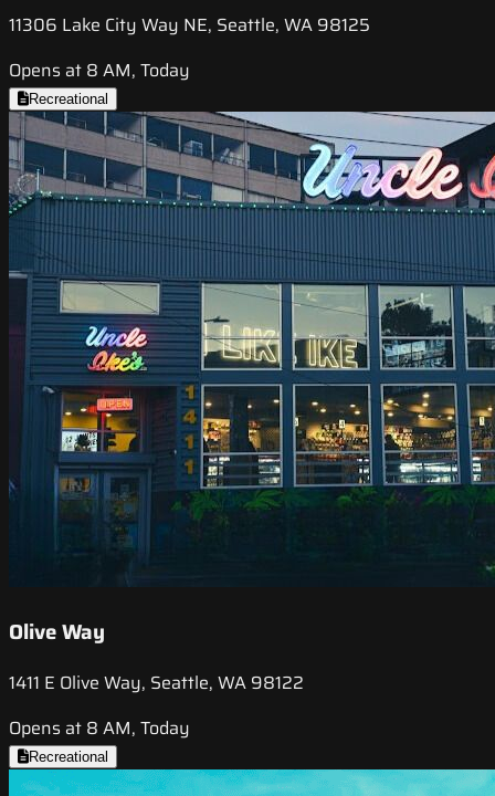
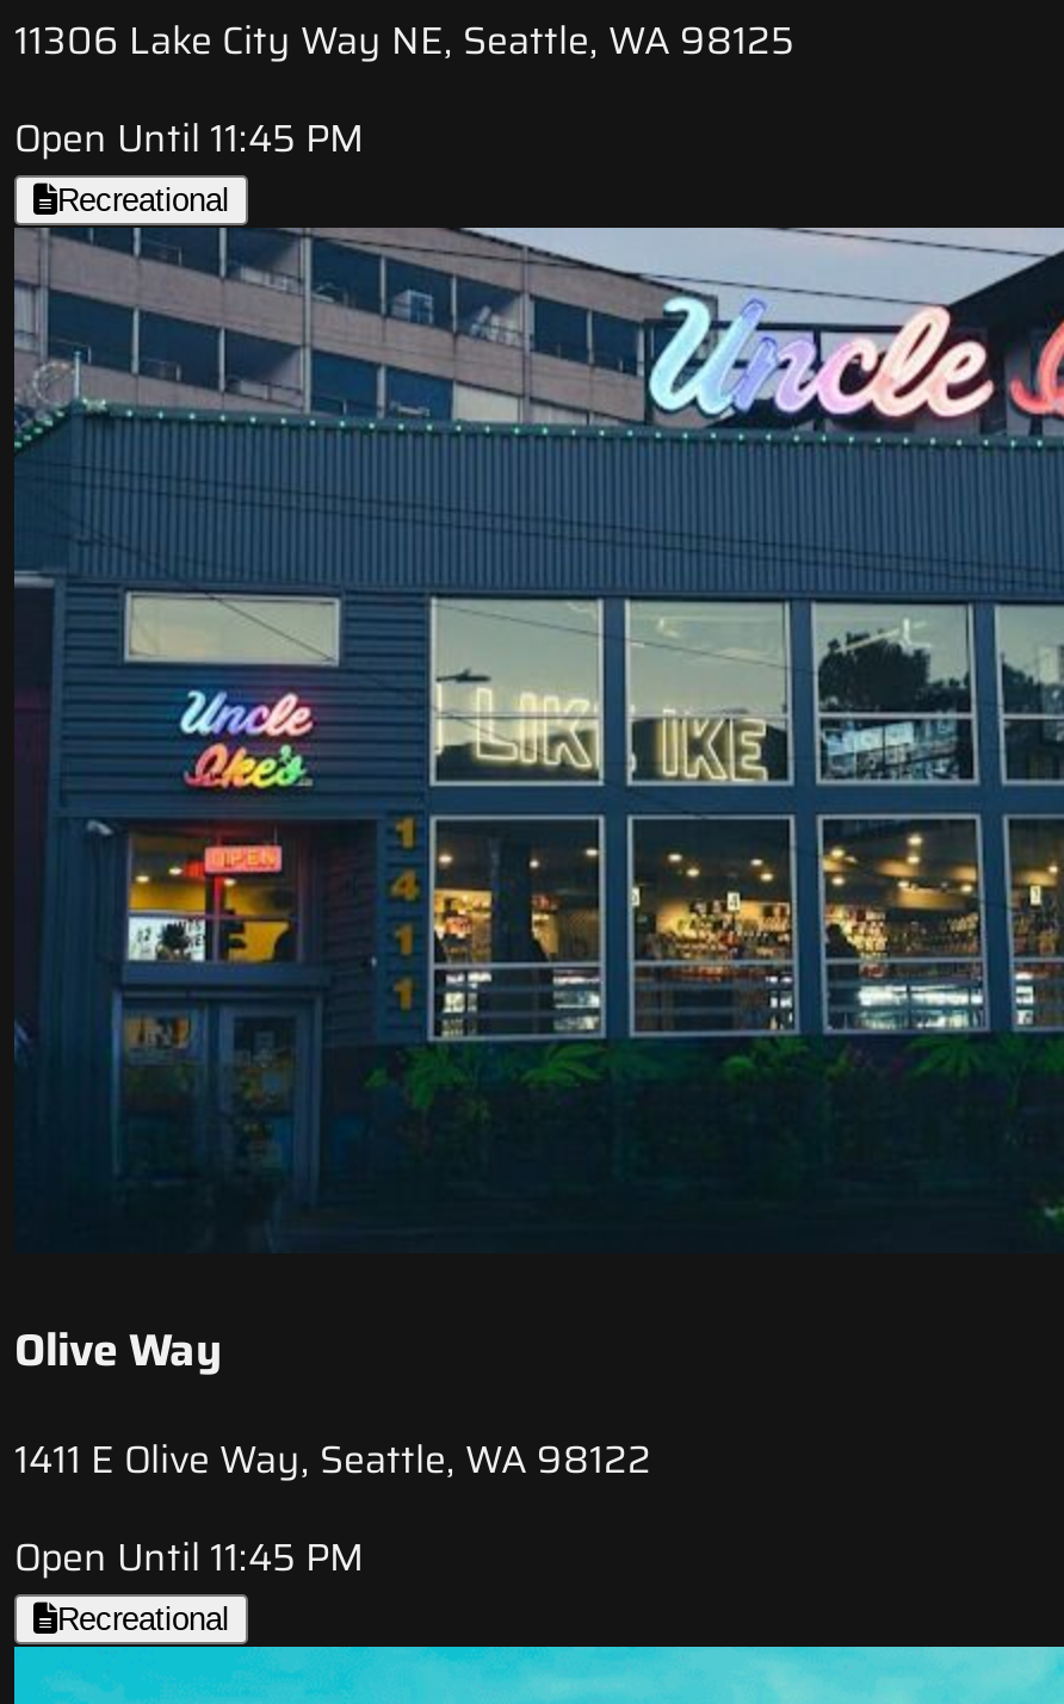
- Opens at 8 AM, Today
+ Open Until 11:45 PM

- Opens at 8 AM, Today
+ Open Until 11:45 PM
